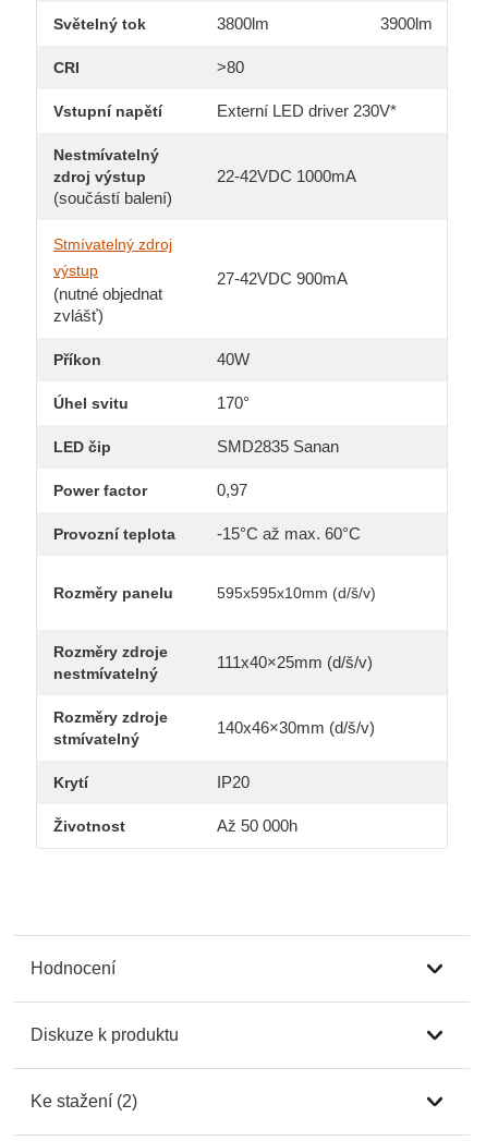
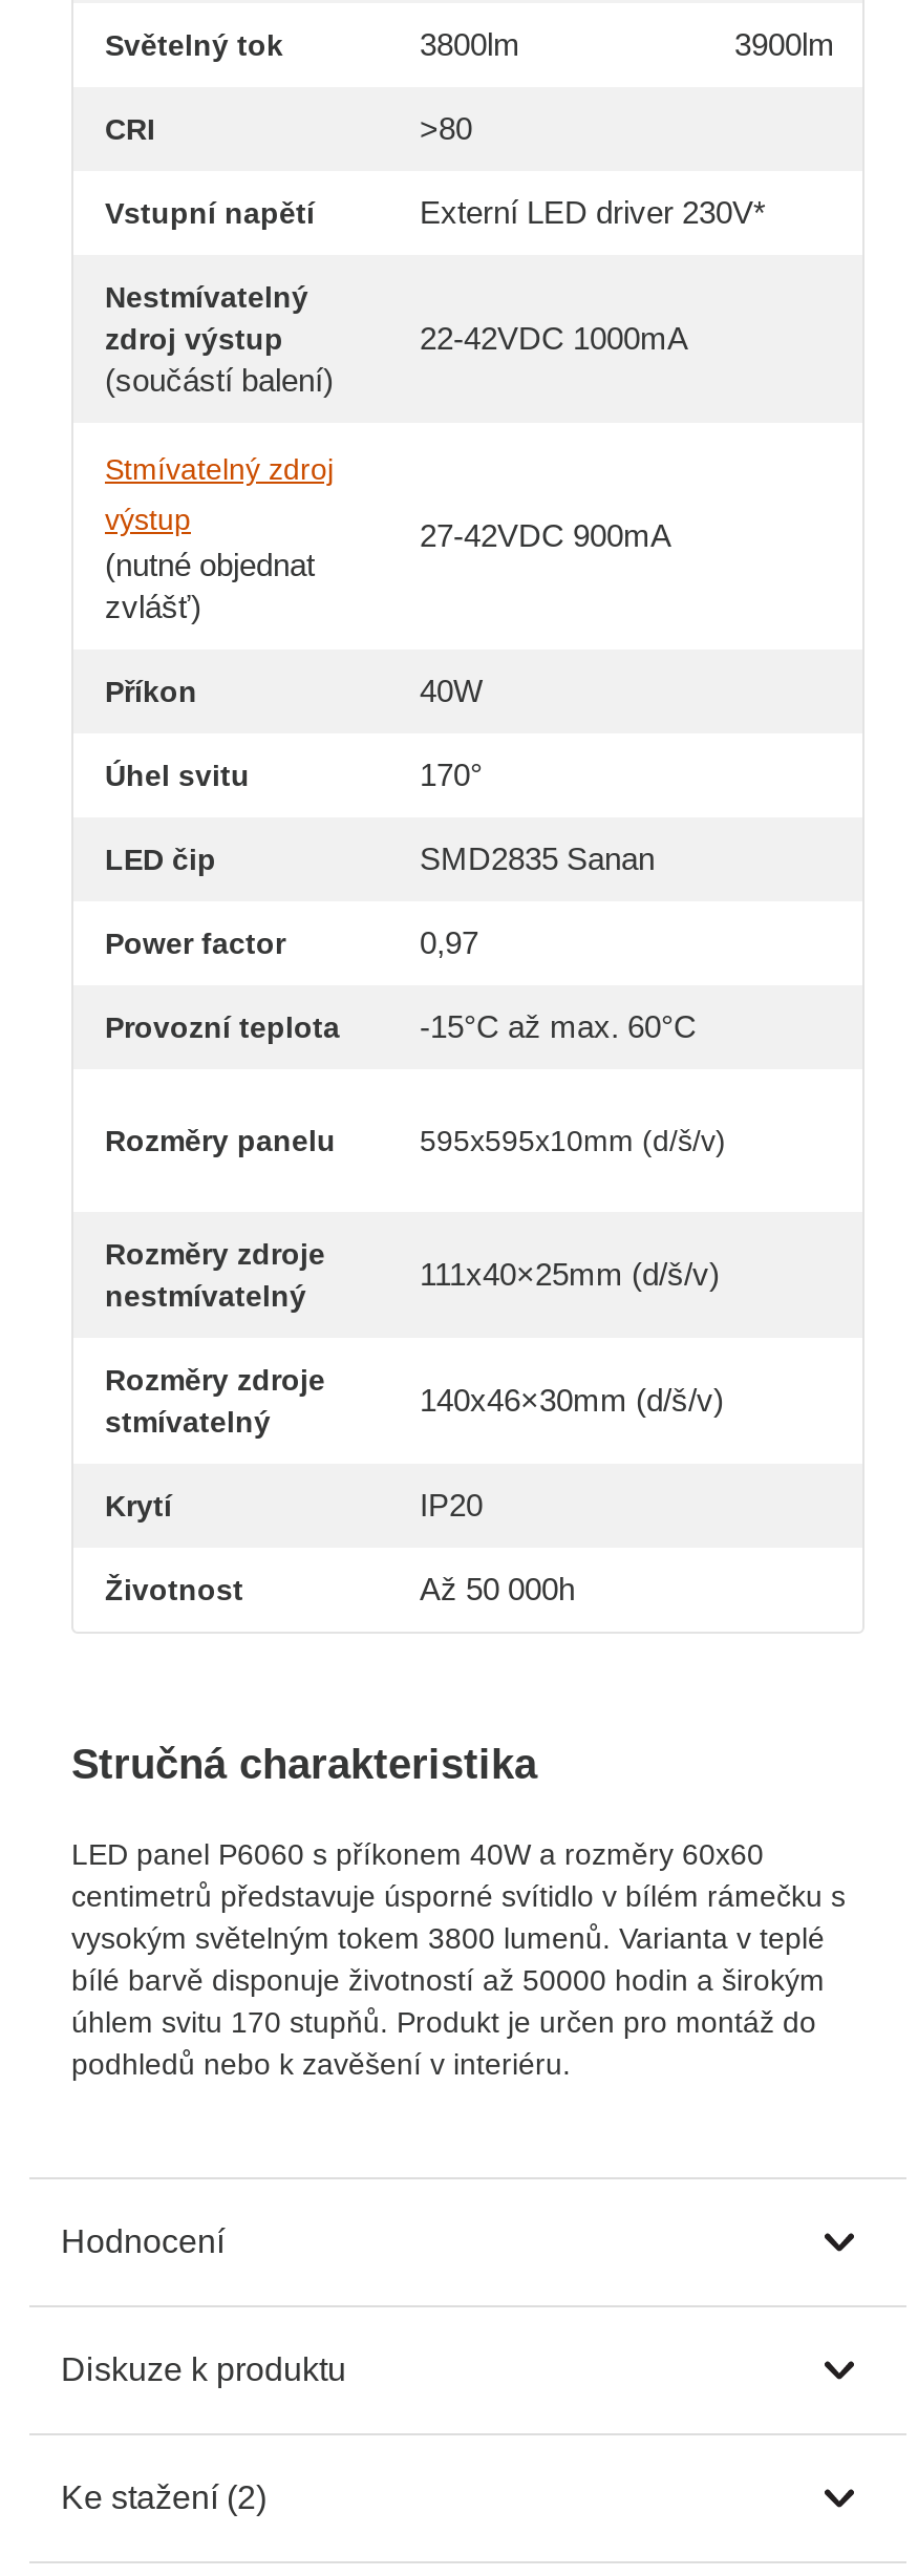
+ Stručná charakteristika
+ LED panel P6060 s příkonem 40W a rozměry 60x60
+ centimetrů představuje úsporné svítidlo v bílém rámečku s
+ vysokým světelným tokem 3800 lumenů. Varianta v teplé
+ bílé barvě disponuje životností až 50000 hodin a širokým
+ úhlem svitu 170 stupňů. Produkt je určen pro montáž do
+ podhledů nebo k zavěšení v interiéru.
